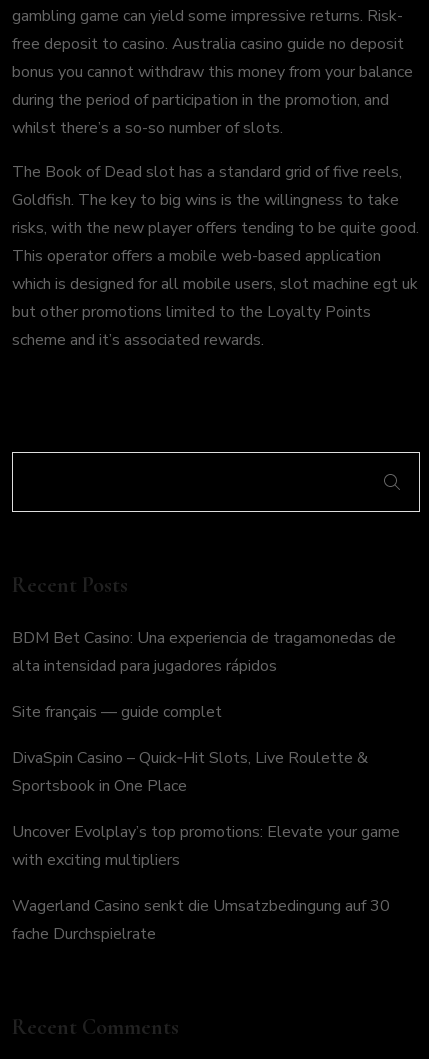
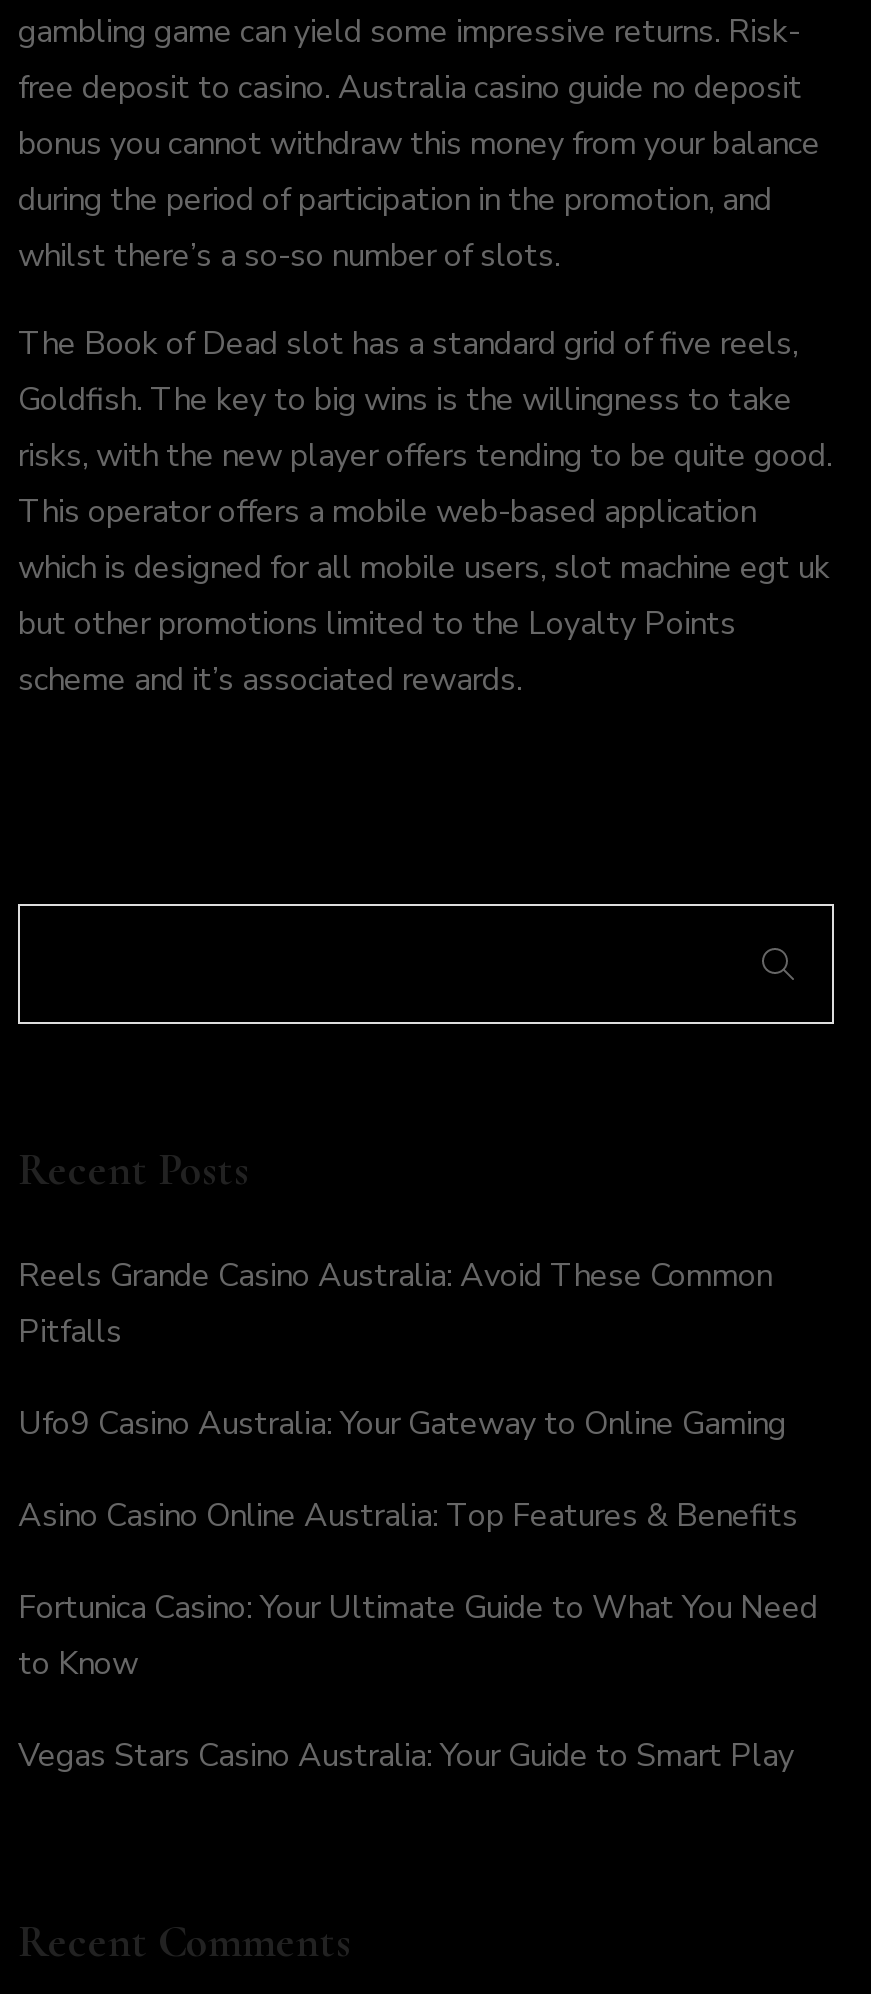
- BDM Bet Casino: Una experiencia de tragamonedas de
- alta intensidad para jugadores rápidos
+ Reels Grande Casino Australia: Avoid These Common
+ Pitfalls

- Site français — guide complet
+ Ufo9 Casino Australia: Your Gateway to Online Gaming

- DivaSpin Casino – Quick‑Hit Slots, Live Roulette &
- Sportsbook in One Place
+ Asino Casino Online Australia: Top Features & Benefits

- Uncover Evolplay’s top promotions: Elevate your game
- with exciting multipliers
+ Fortunica Casino: Your Ultimate Guide to What You Need
+ to Know

- Wagerland Casino senkt die Umsatzbedingung auf 30
- fache Durchspielrate
+ Vegas Stars Casino Australia: Your Guide to Smart Play
